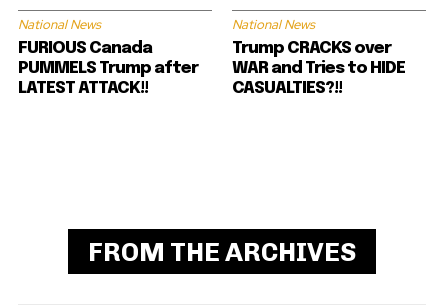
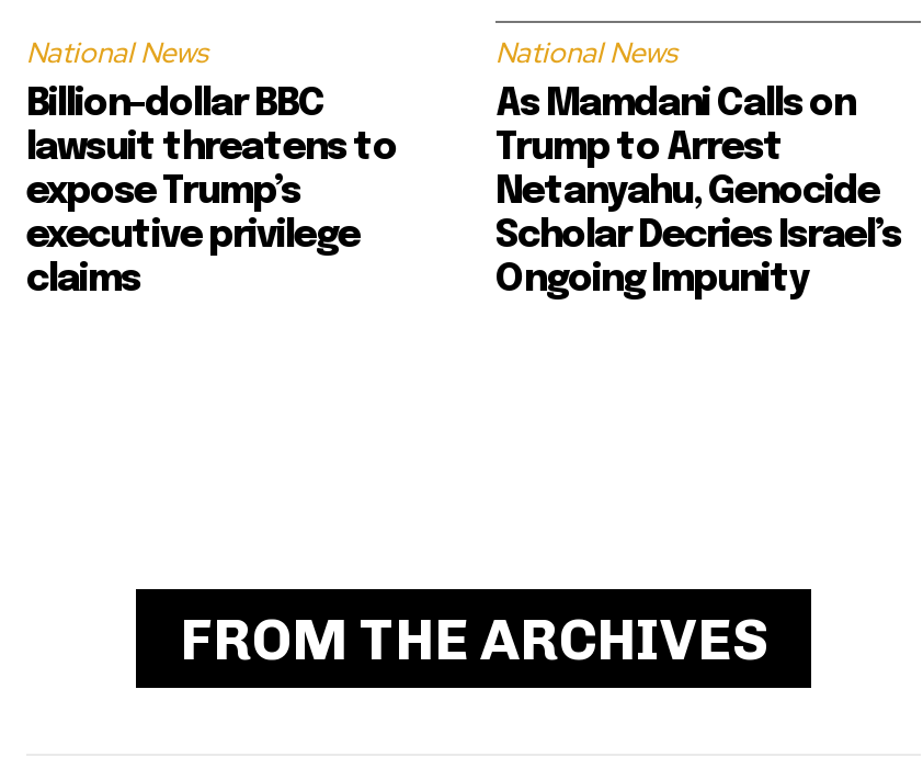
- FURIOUS Canada
- PUMMELS Trump after
- LATEST ATTACK!!
+ Billion-dollar BBC
+ lawsuit threatens to
+ expose Trump’s
+ executive privilege
+ claims

- Trump CRACKS over
- WAR and Tries to HIDE
- CASUALTIES?!!
+ As Mamdani Calls on
+ Trump to Arrest
+ Netanyahu, Genocide
+ Scholar Decries Israel’s
+ Ongoing Impunity
